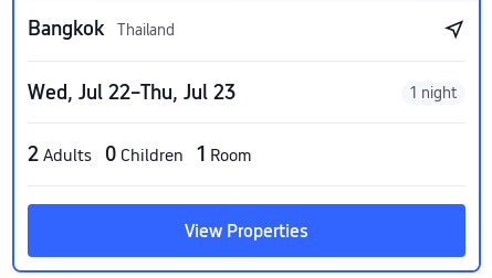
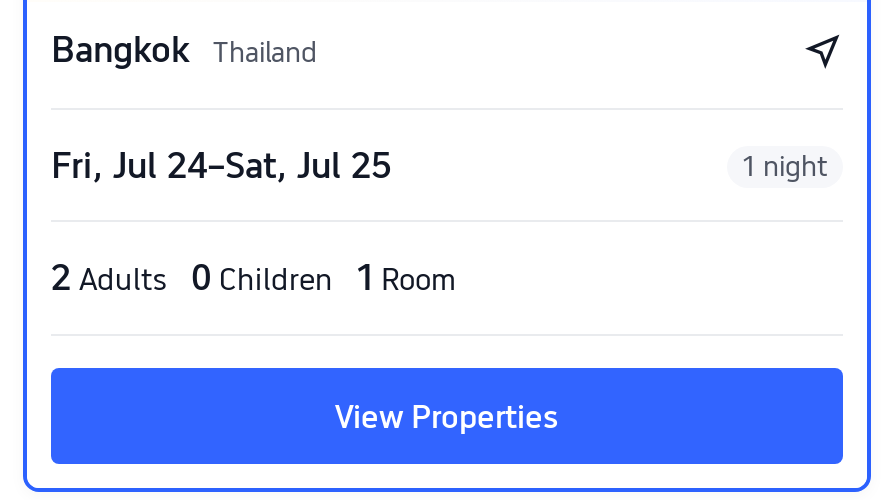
- Wed, Jul 22–Thu, Jul 23
+ Fri, Jul 24–Sat, Jul 25
